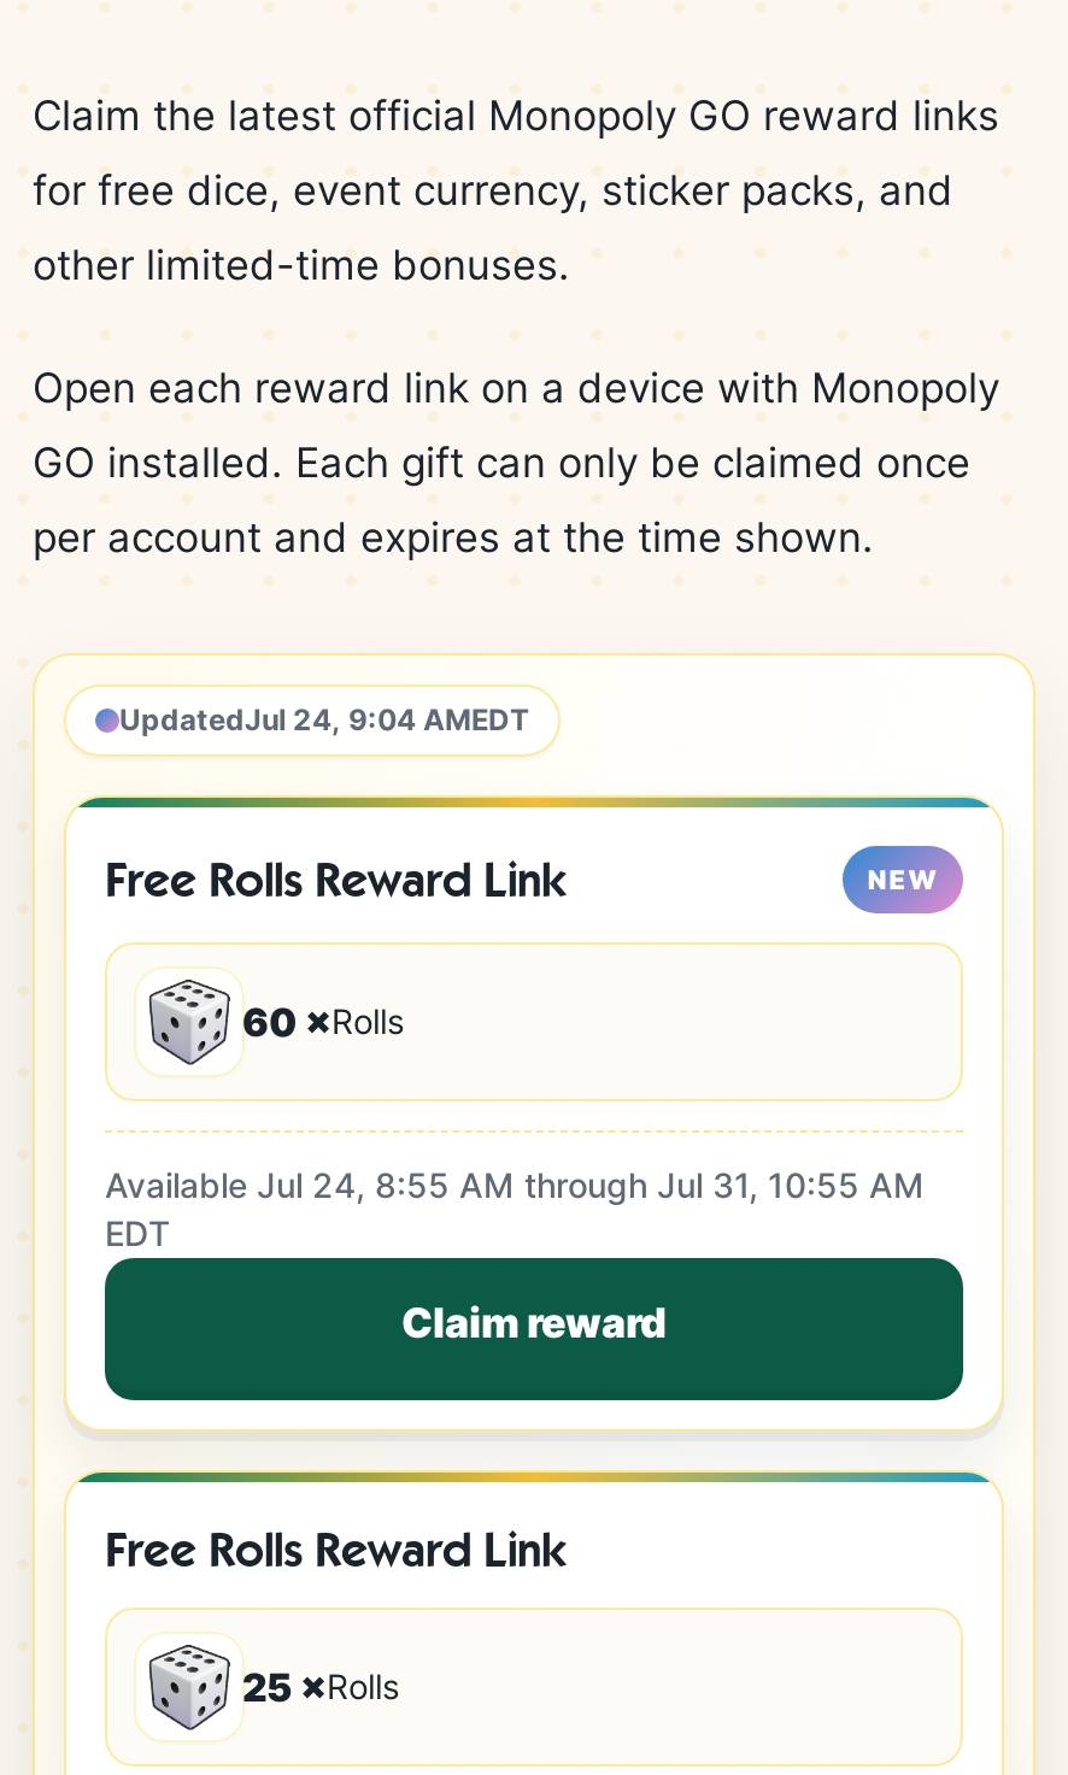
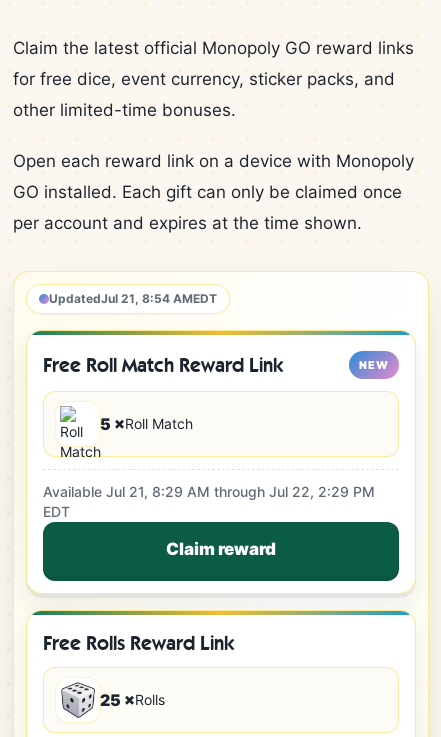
- UpdatedJul 24, 9:04 AMEDT
+ UpdatedJul 21, 8:54 AMEDT

- Free Rolls Reward Link
+ Free Roll Match Reward Link

- [image]
- 60 ×Rolls
+ [image]
+ 5 ×Roll Match

- Available Jul 24, 8:55 AM through Jul 31, 10:55 AM
+ Available Jul 21, 8:29 AM through Jul 22, 2:29 PM
